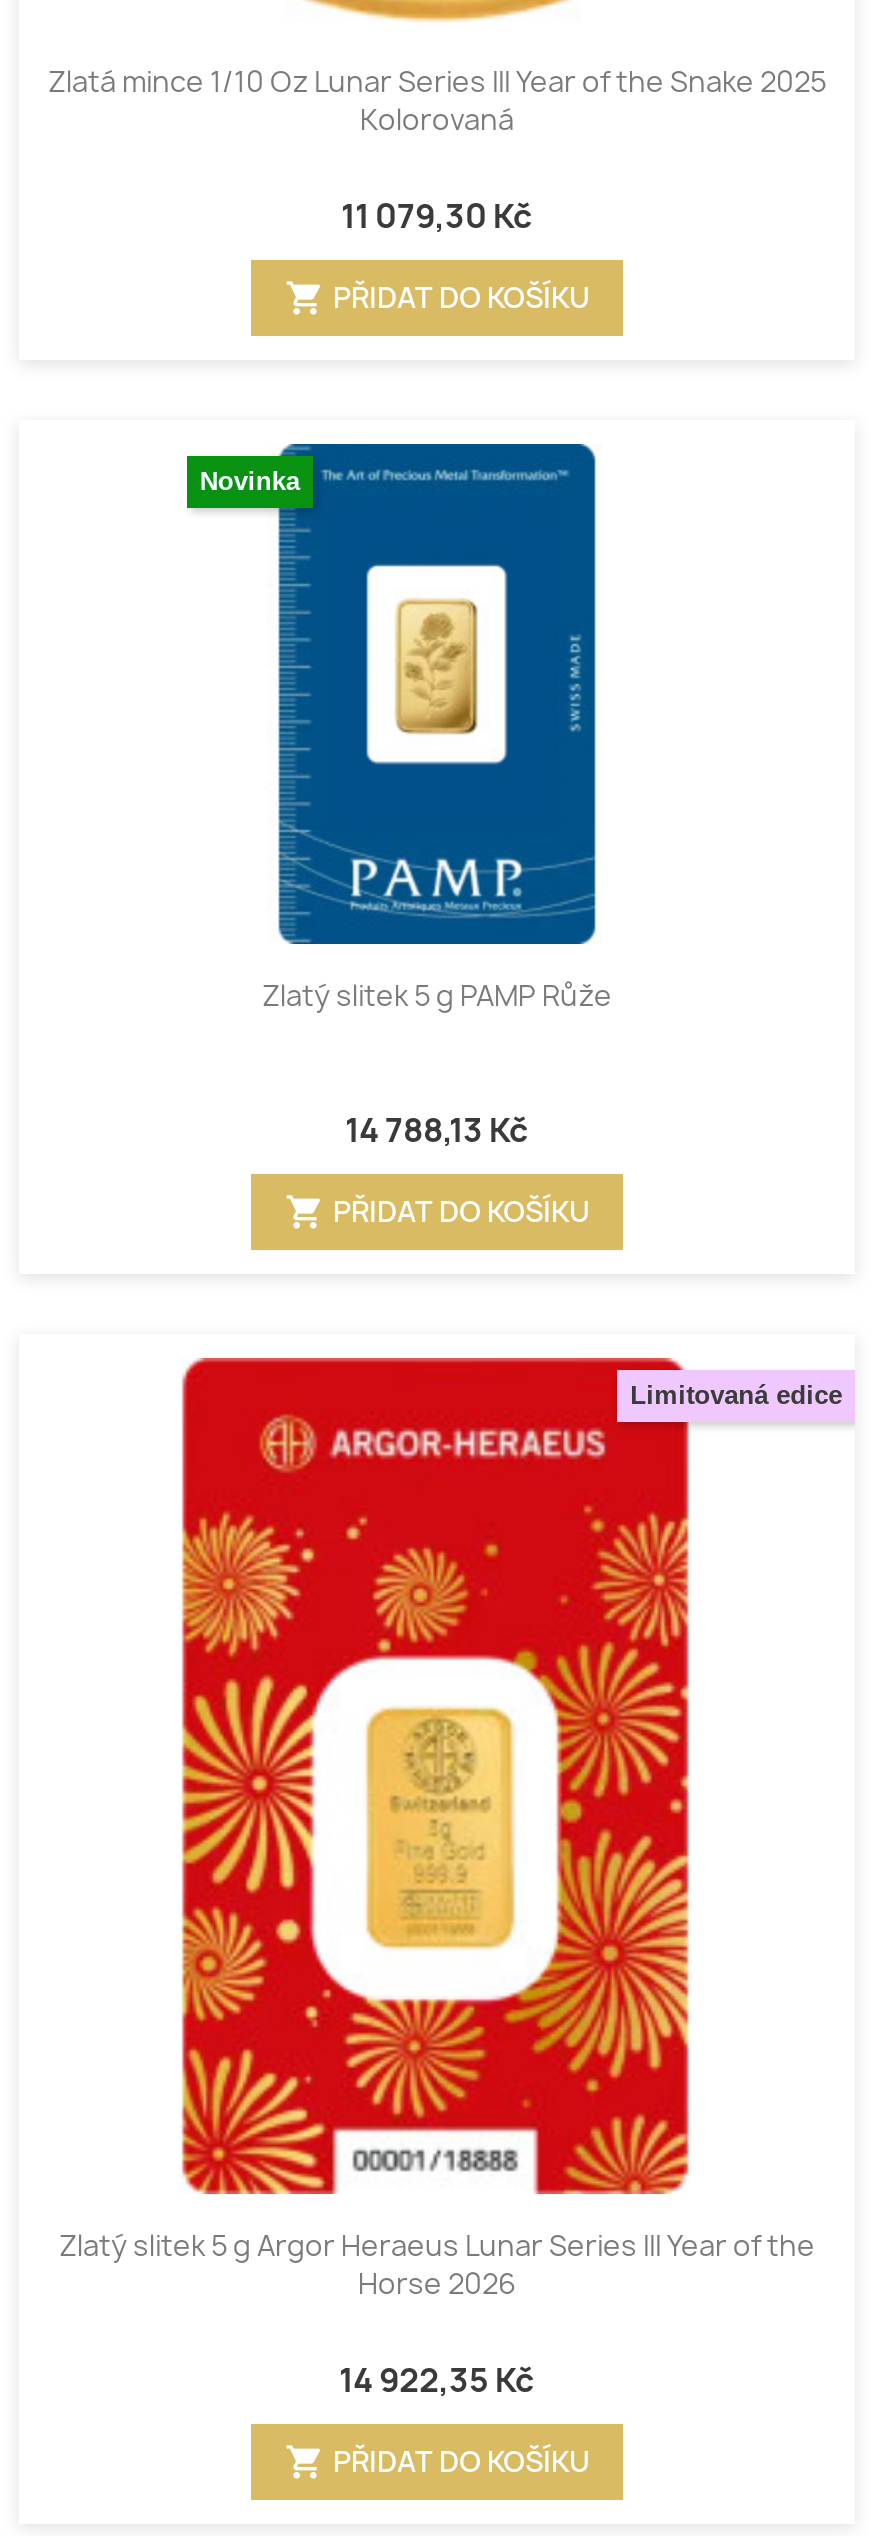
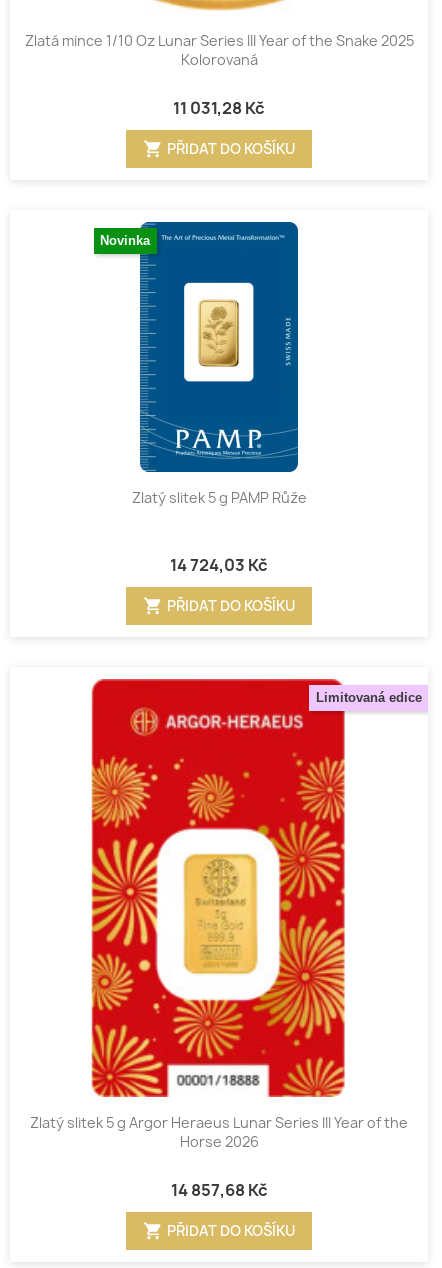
- 11 079,30 Kč
+ 11 031,28 Kč

- 14 788,13 Kč
+ 14 724,03 Kč

- 14 922,35 Kč
+ 14 857,68 Kč
